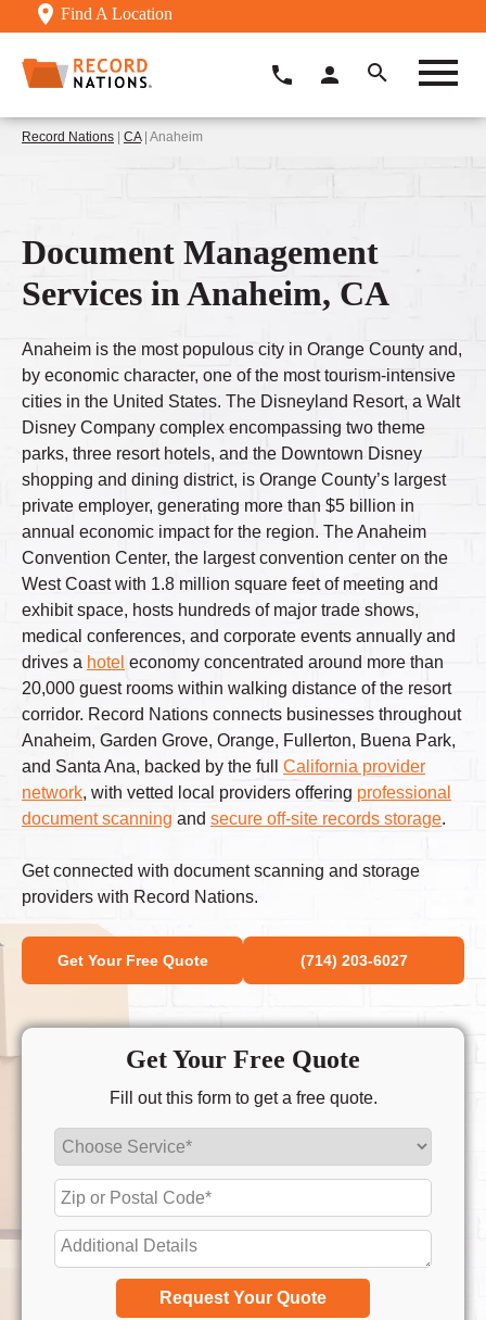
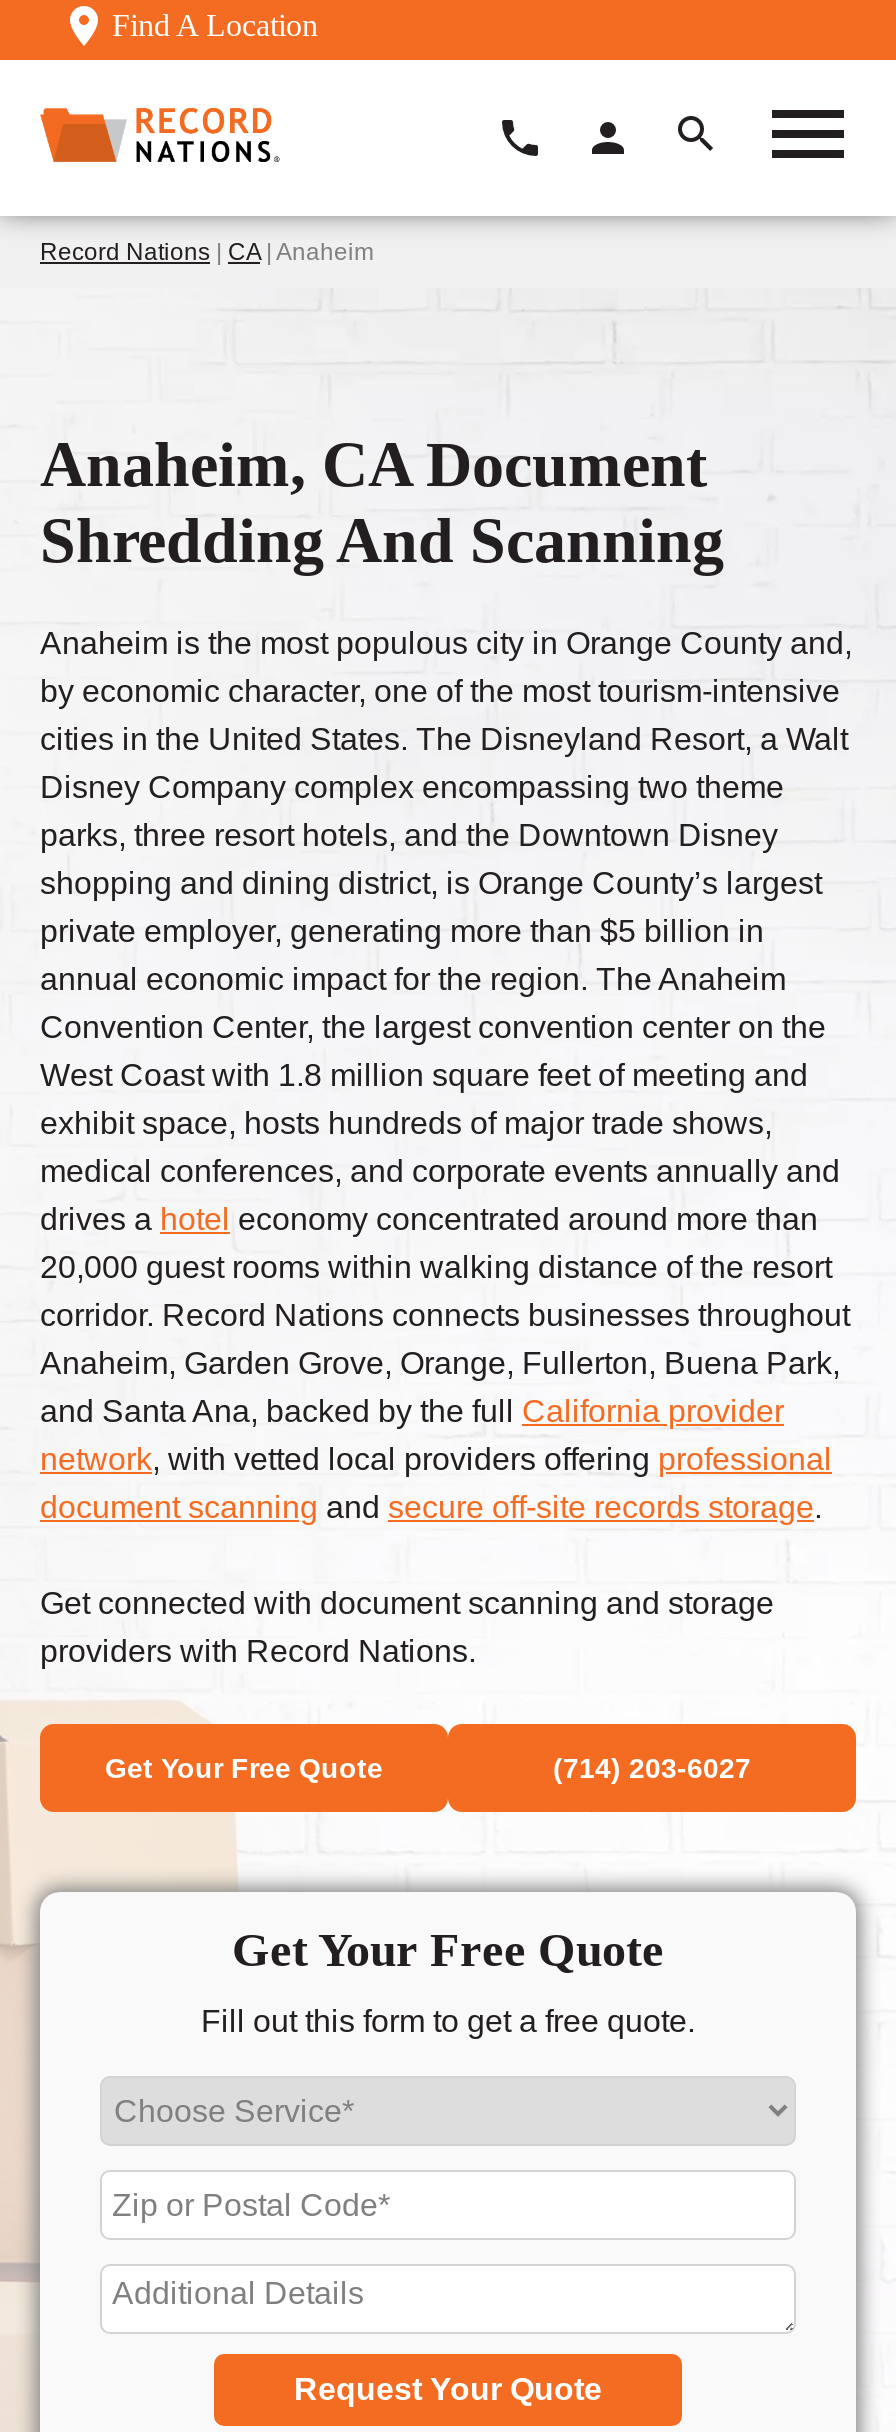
- Document Management
- Services in Anaheim, CA
+ Anaheim, CA Document
+ Shredding And Scanning
